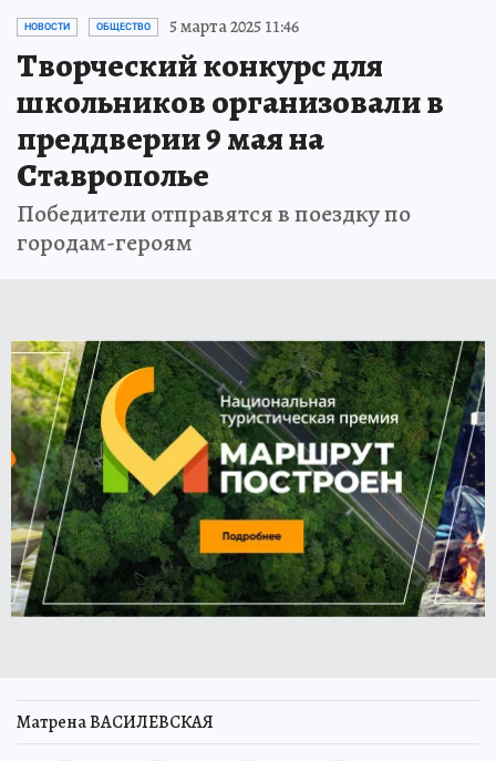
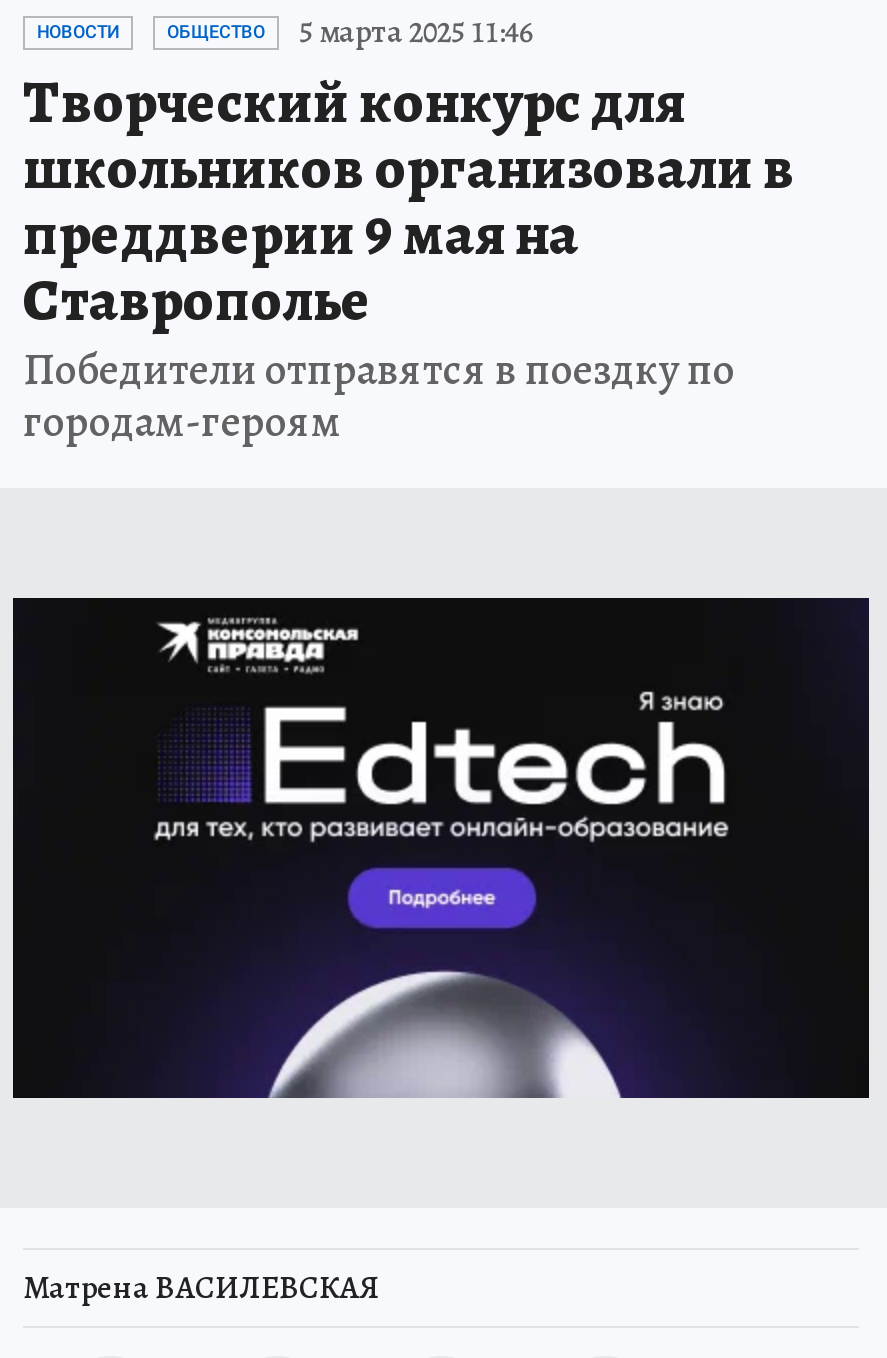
- [image]
+ [image]
